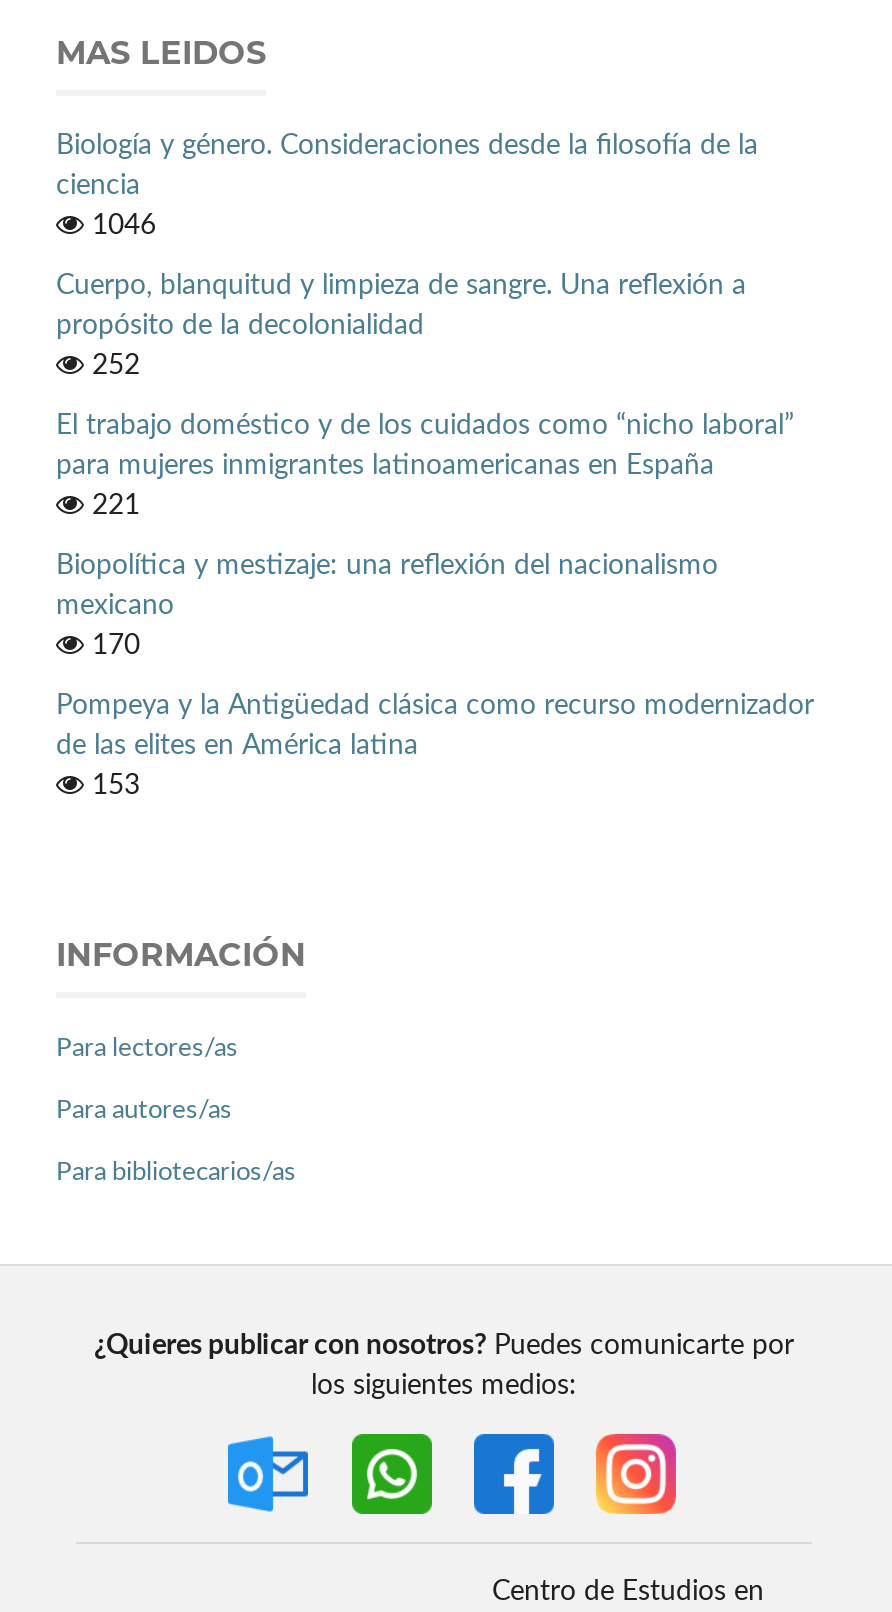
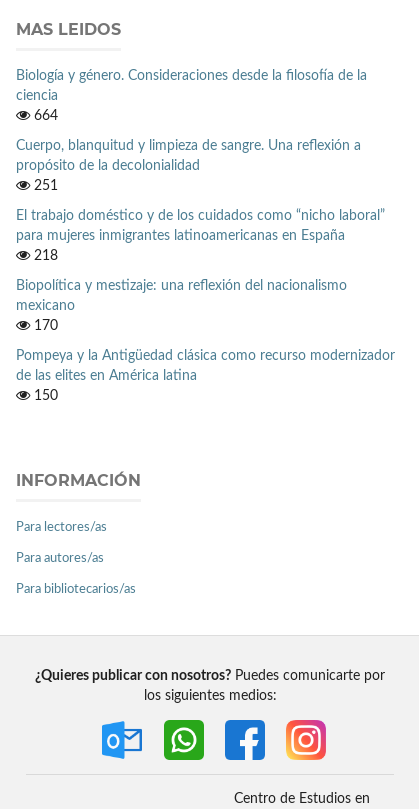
- 1046
+ 664

- 252
+ 251

- 221
+ 218

- 153
+ 150
